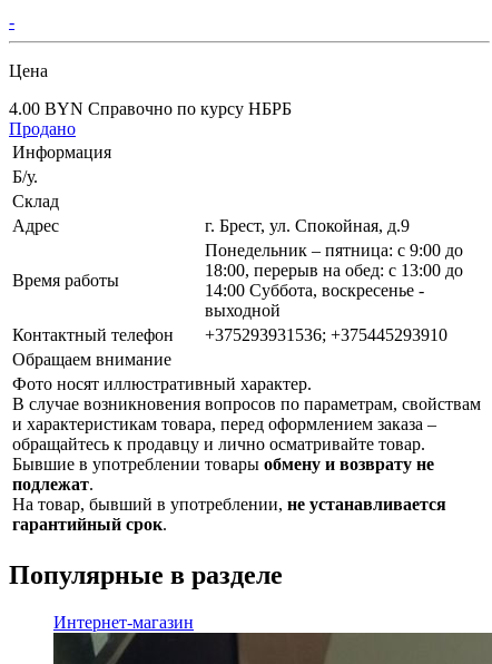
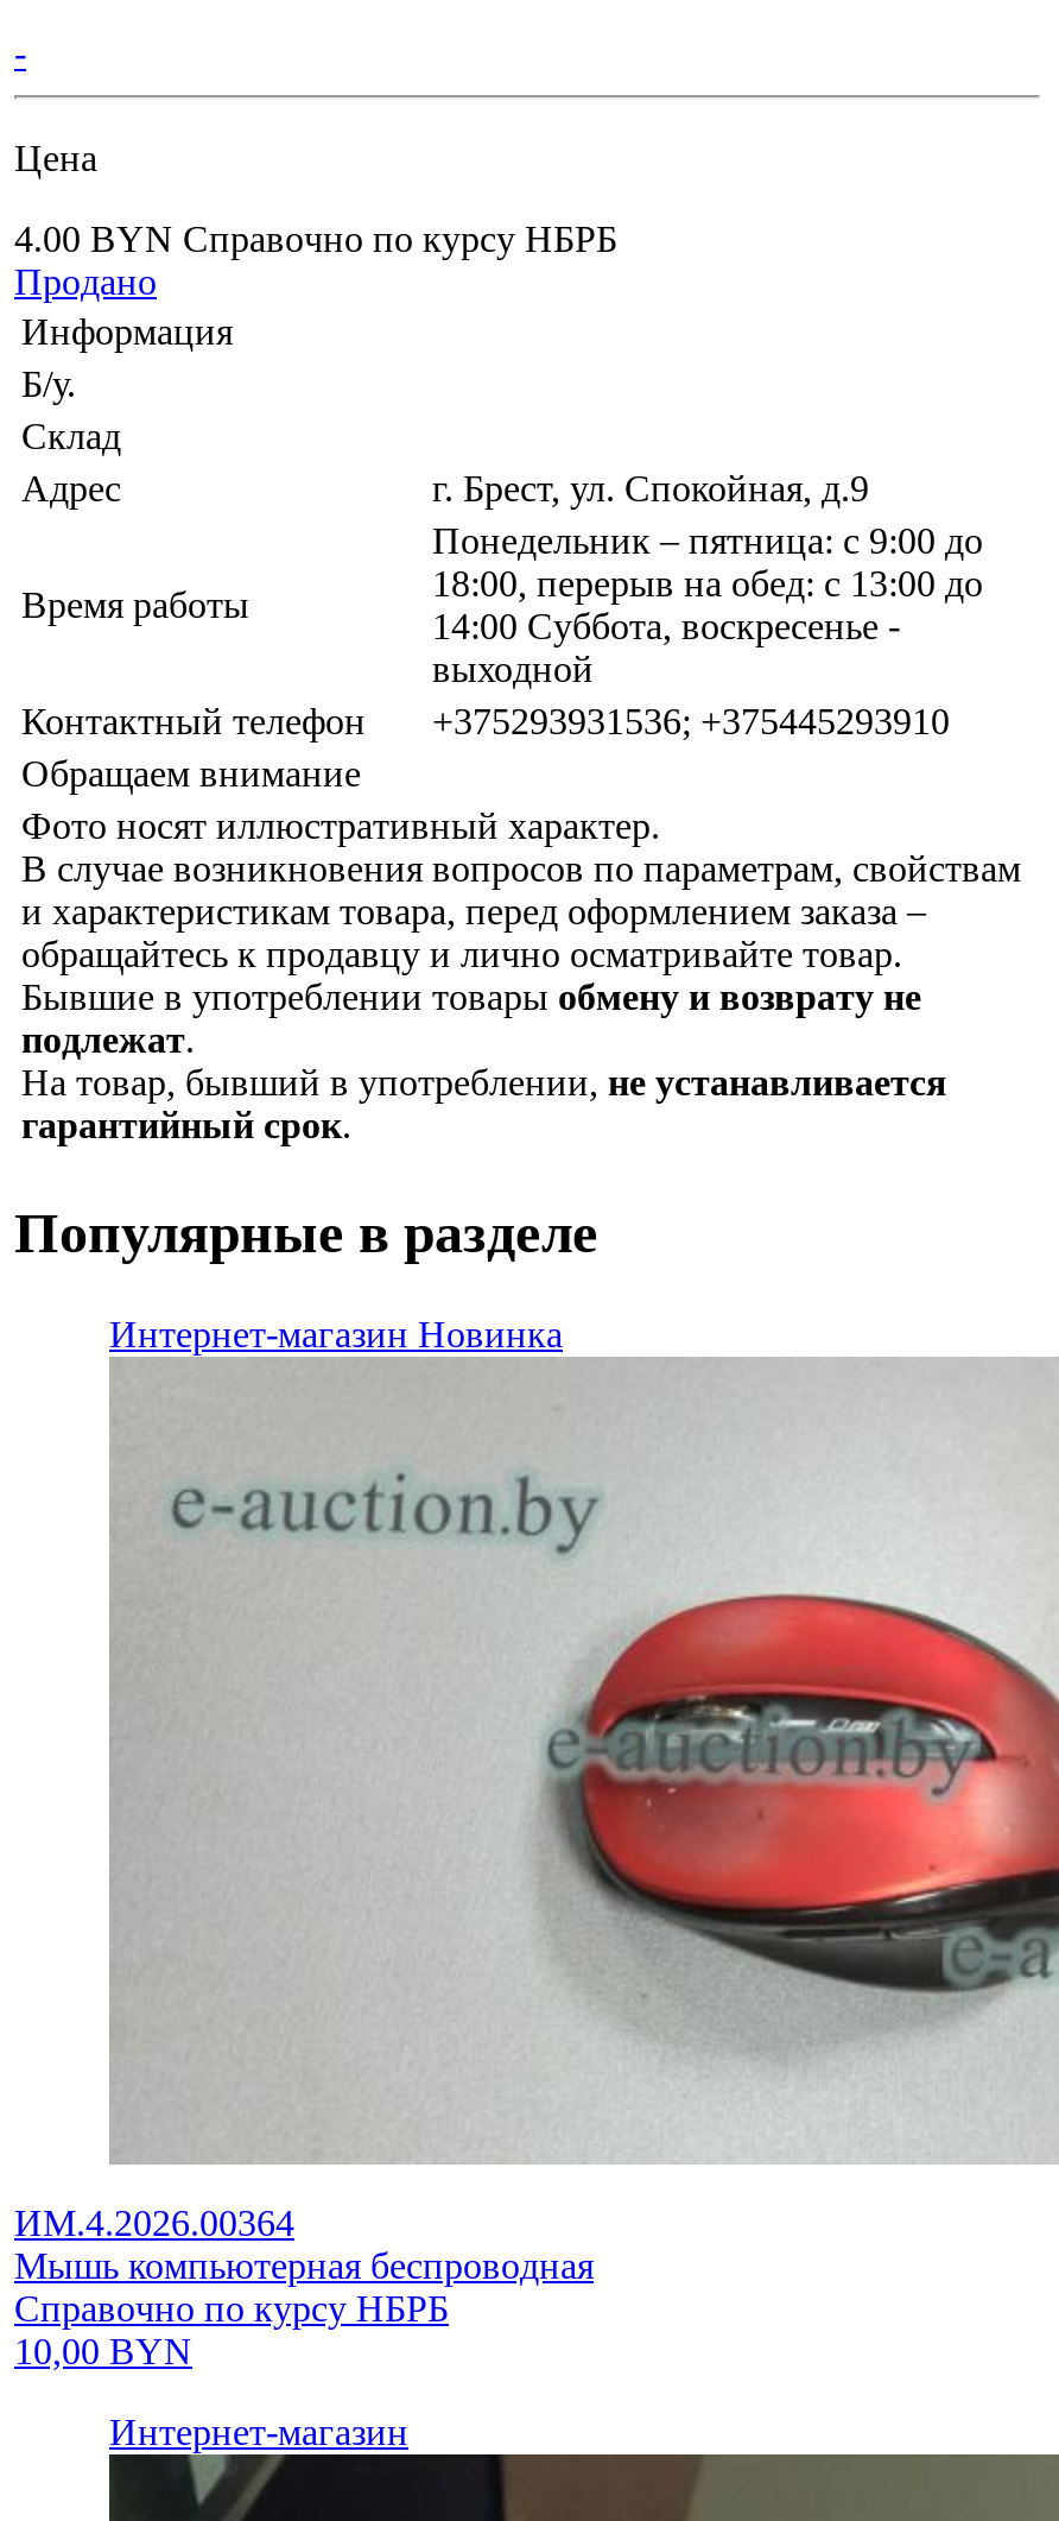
+ [image]
+ ИМ.4.2026.00364
+ Мышь компьютерная беспроводная
+ Справочно по курсу НБРБ
+ 10,00 BYN

+ Интернет-магазин Новинка
